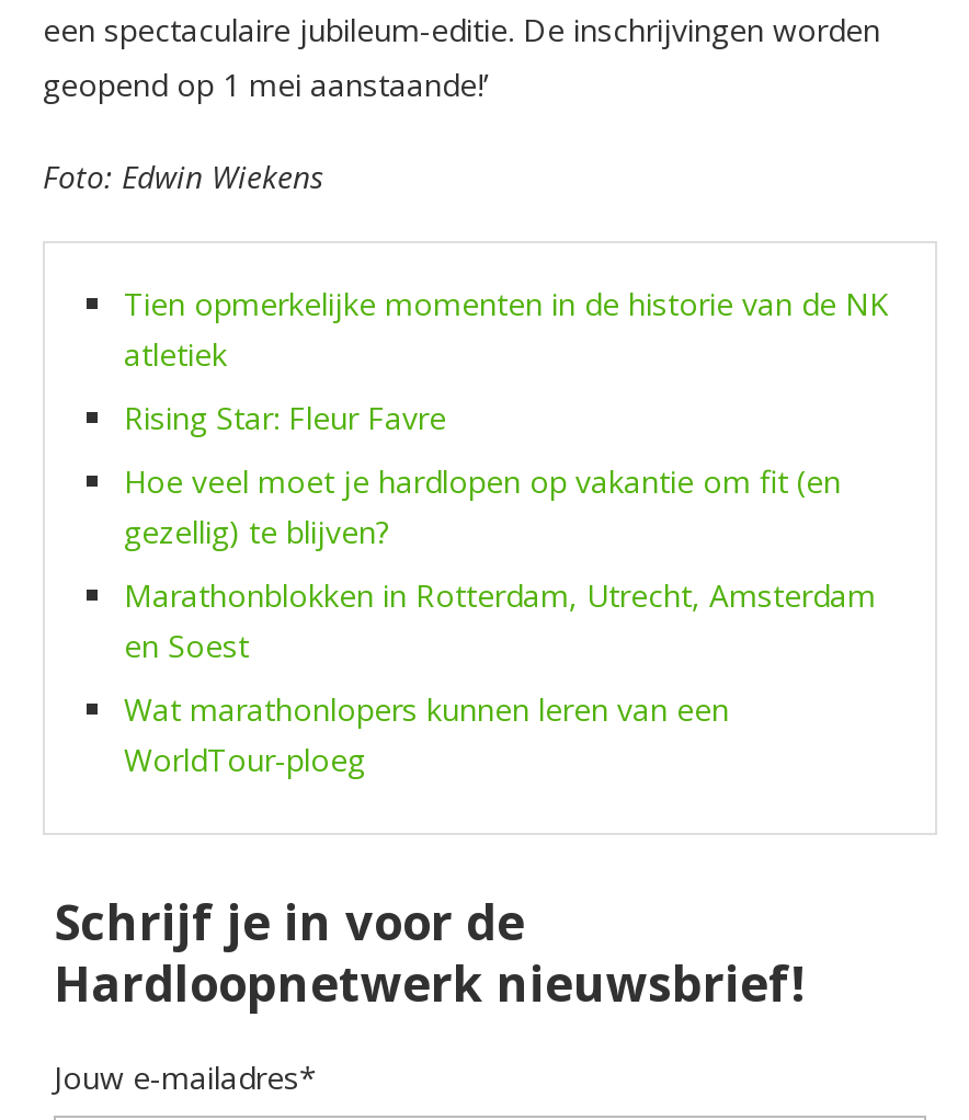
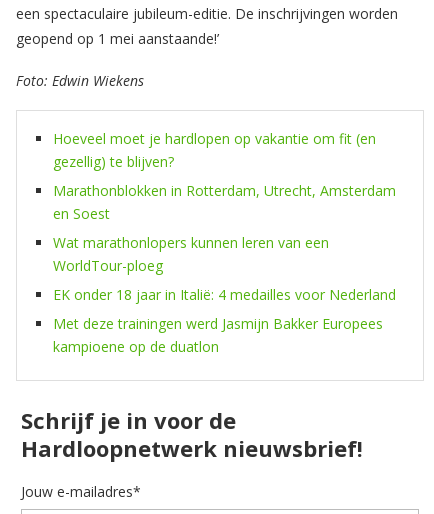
- Tien opmerkelijke momenten in de historie van de NK
- atletiek
- Rising Star: Fleur Favre
- Hoe veel moet je hardlopen op vakantie om fit (en
+ Hoeveel moet je hardlopen op vakantie om fit (en

moved up: gezellig) te blijven? | Marathonblokken in Rotterdam, Utrecht, Amsterdam | en Soest | Wat marathonlopers kunnen leren van een | WorldTour-ploeg

+ EK onder 18 jaar in Italië: 4 medailles voor Nederland
+ Met deze trainingen werd Jasmijn Bakker Europees
+ kampioene op de duatlon
